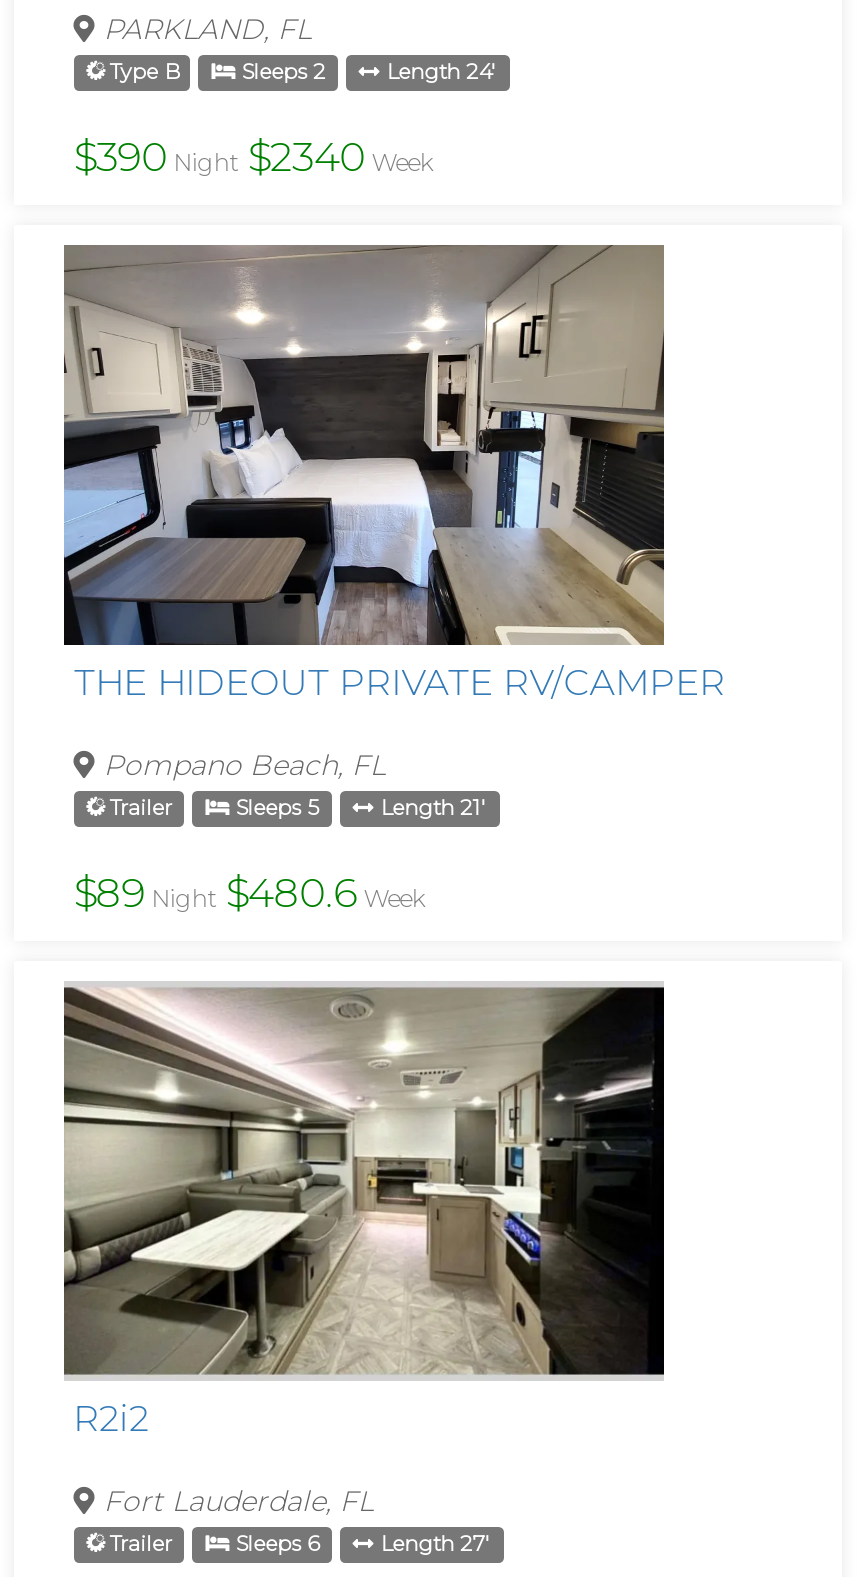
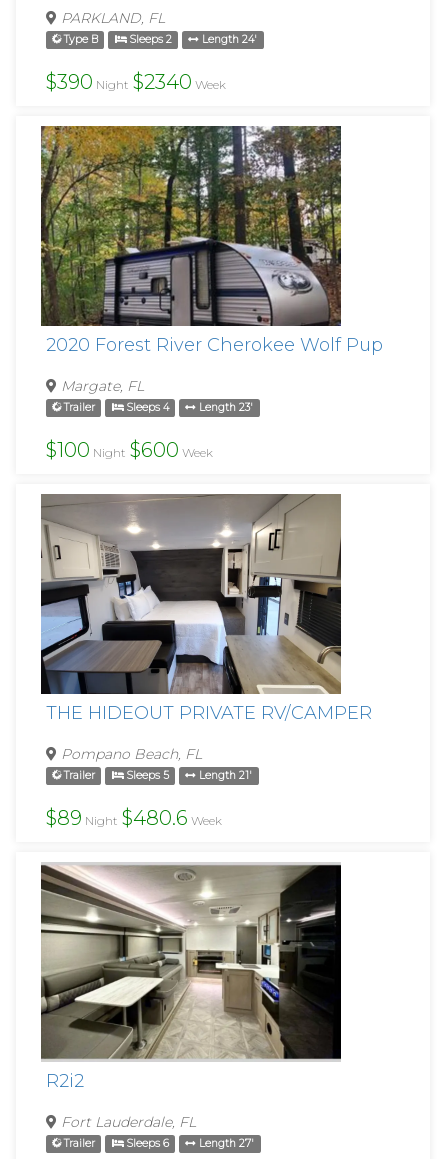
+ [image]
+ 2020 Forest River Cherokee Wolf Pup
+ Margate, FL
+ Trailer
+ Sleeps 4
+ Length 23'
+ $100 Night $600 Week
